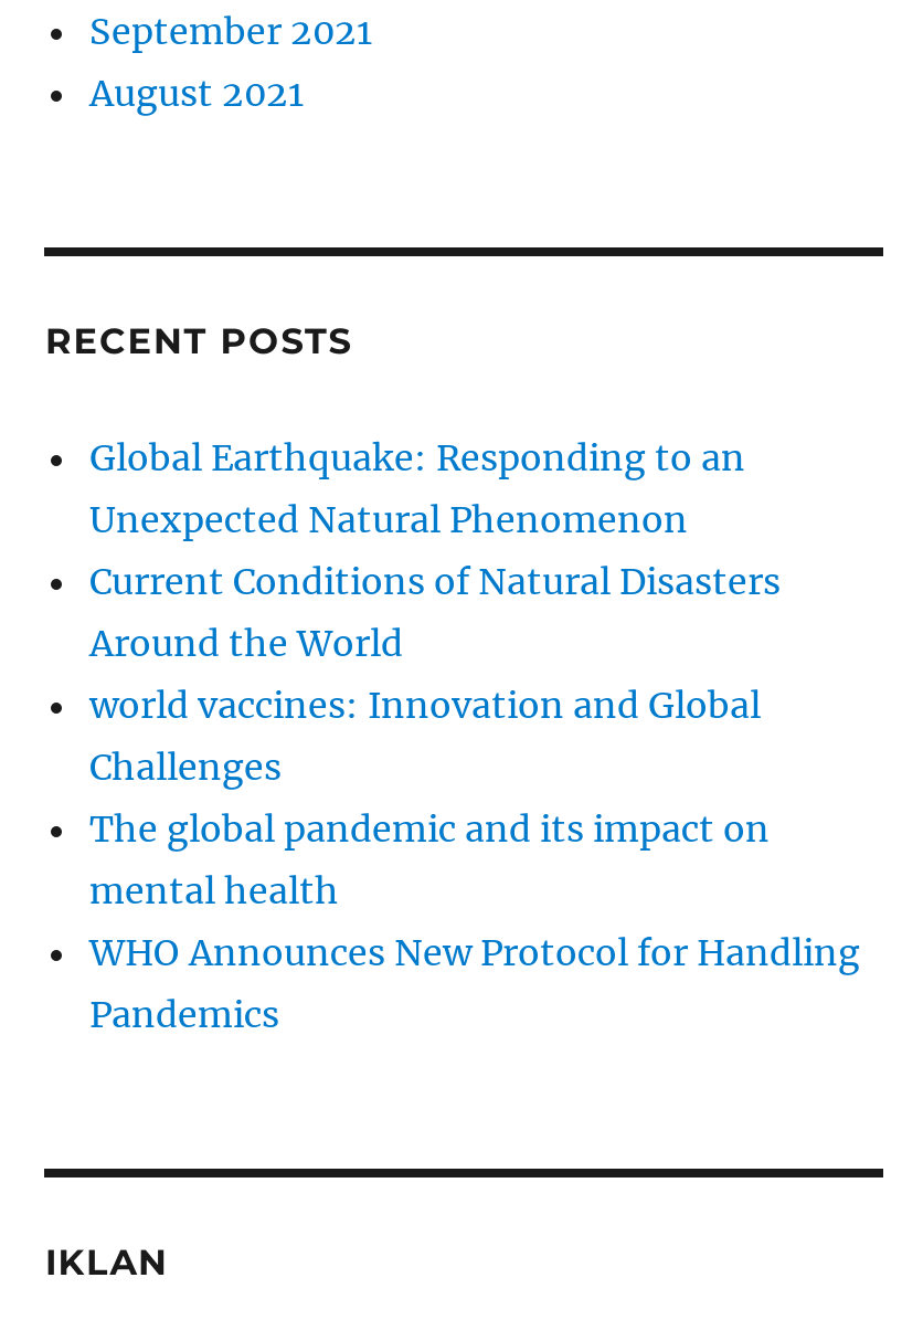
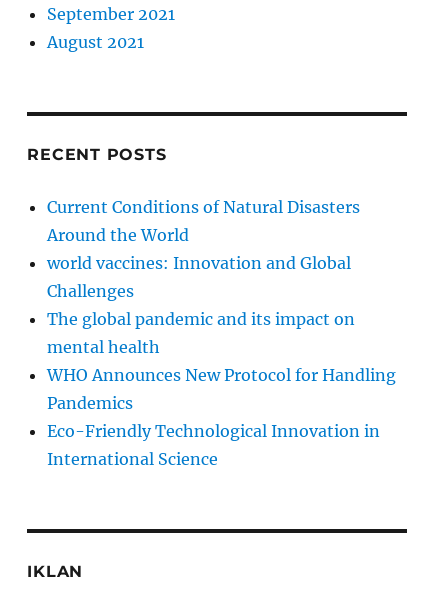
- Global Earthquake: Responding to an
- Unexpected Natural Phenomenon

moved up: Current Conditions of Natural Disasters | Around the World | world vaccines: Innovation and Global | Challenges | The global pandemic and its impact on | mental health | WHO Announces New Protocol for Handling | Pandemics

+ Eco-Friendly Technological Innovation in
+ International Science
